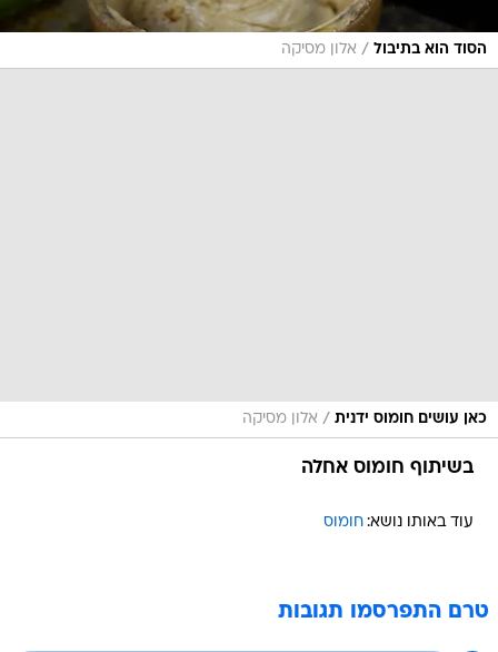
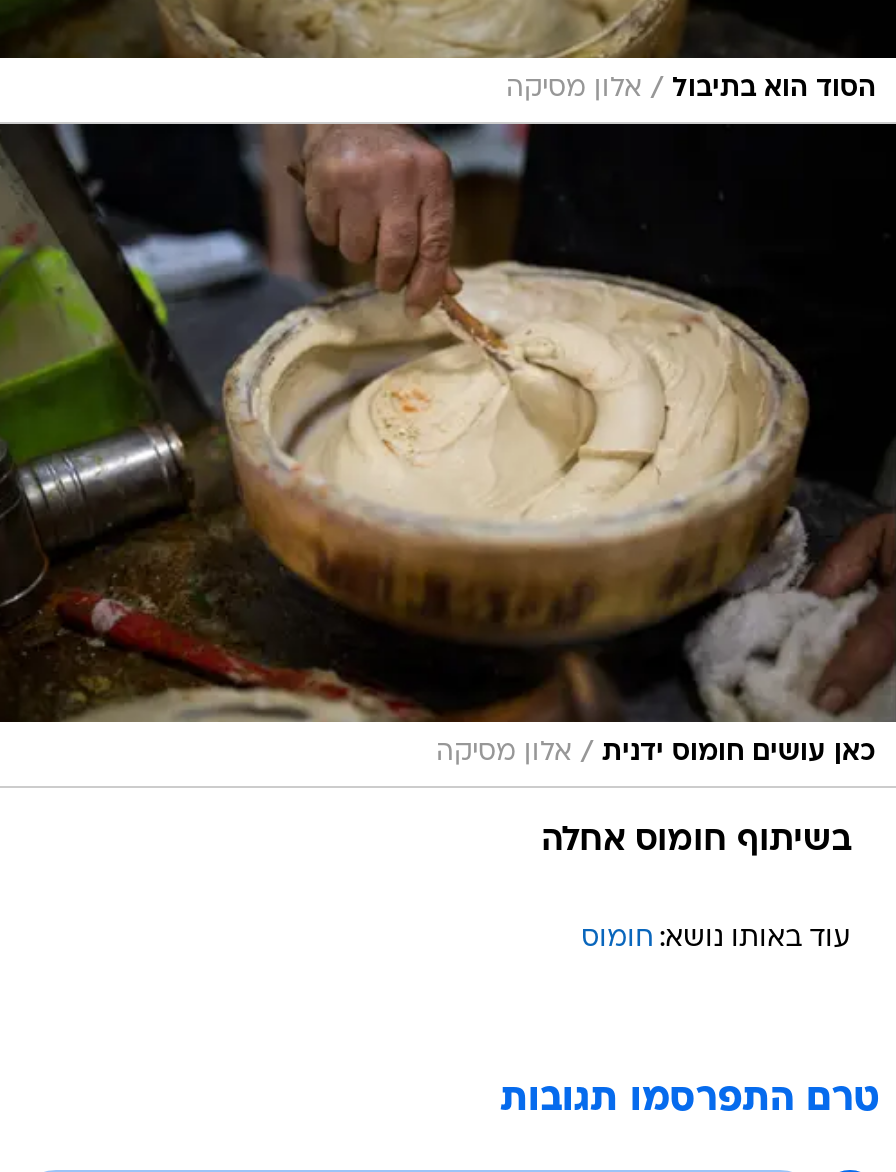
+ [image]
